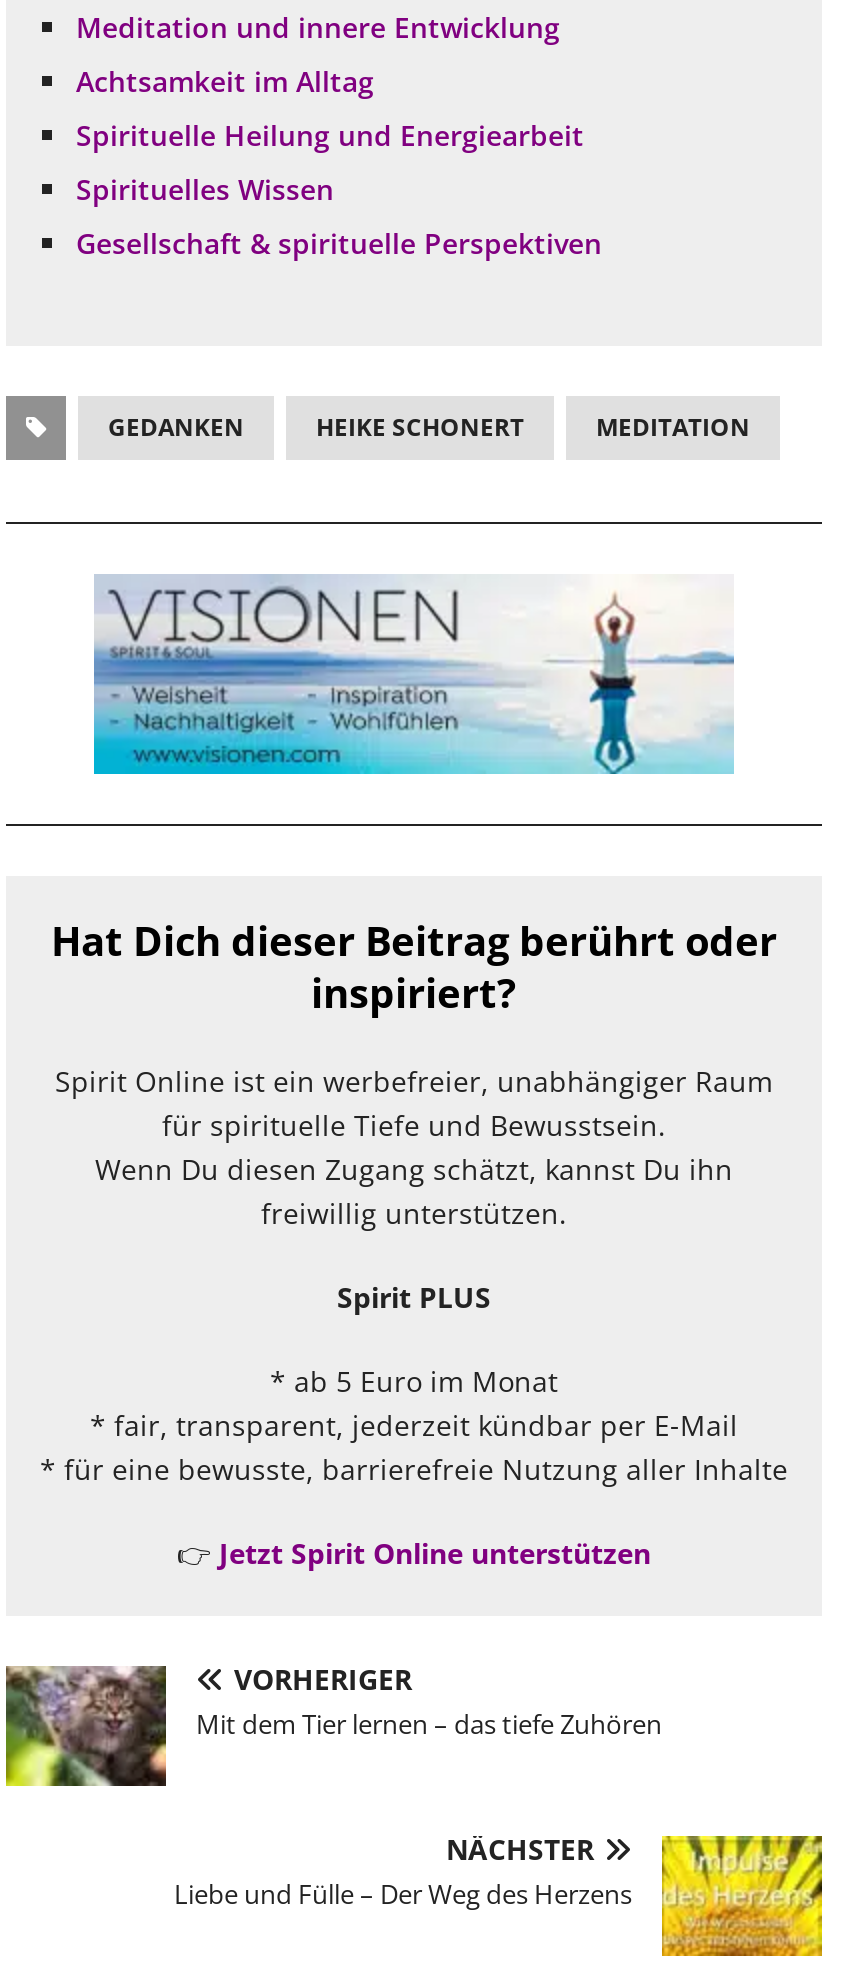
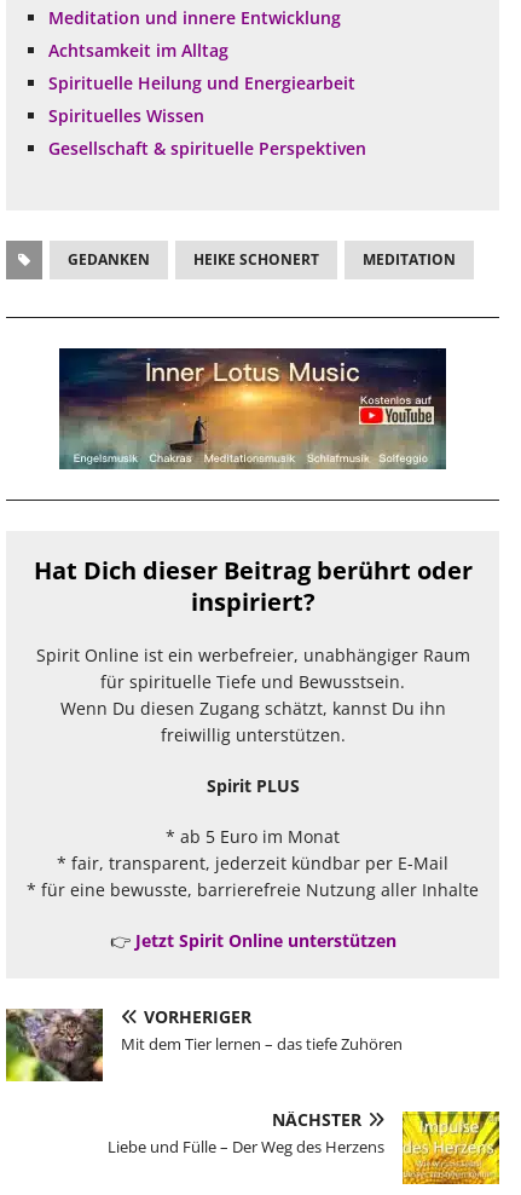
- [image]
+ [image]
